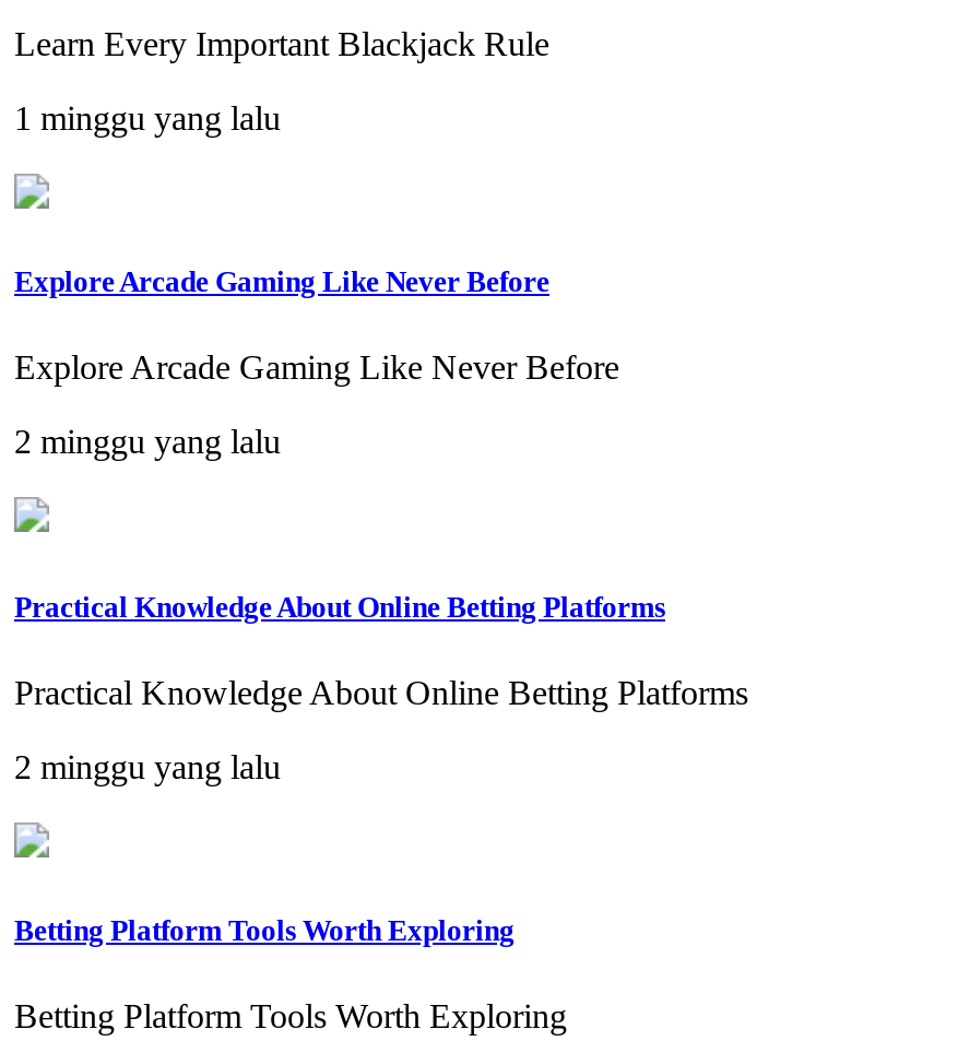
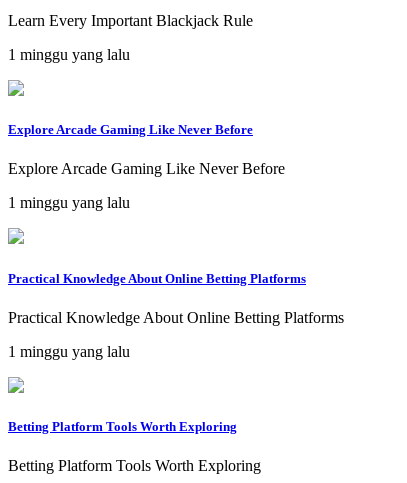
- 2 minggu yang lalu
+ 1 minggu yang lalu

- 2 minggu yang lalu
+ 1 minggu yang lalu
